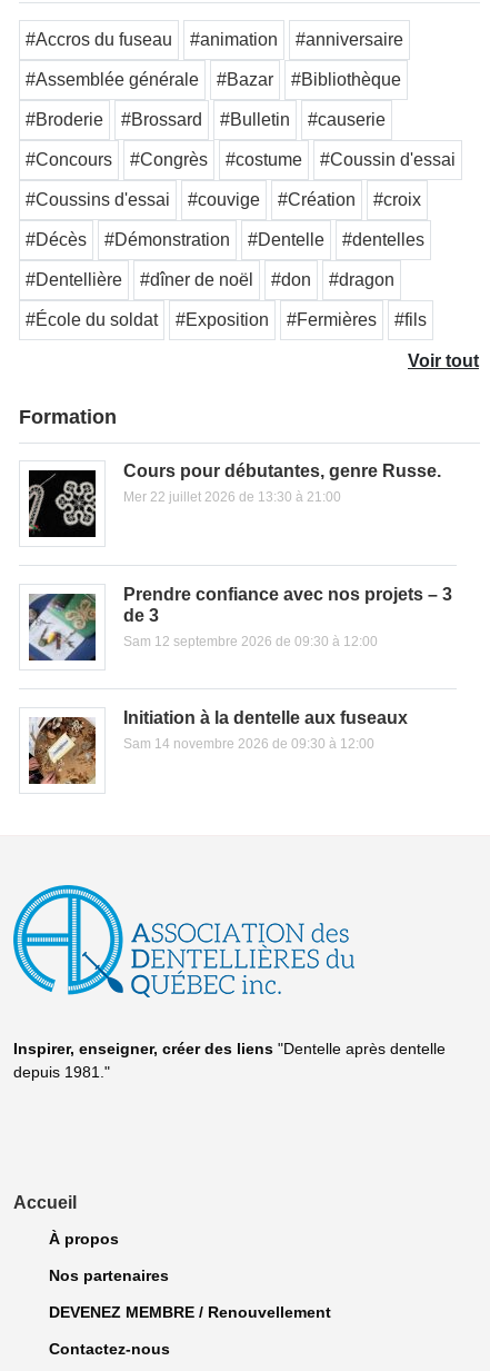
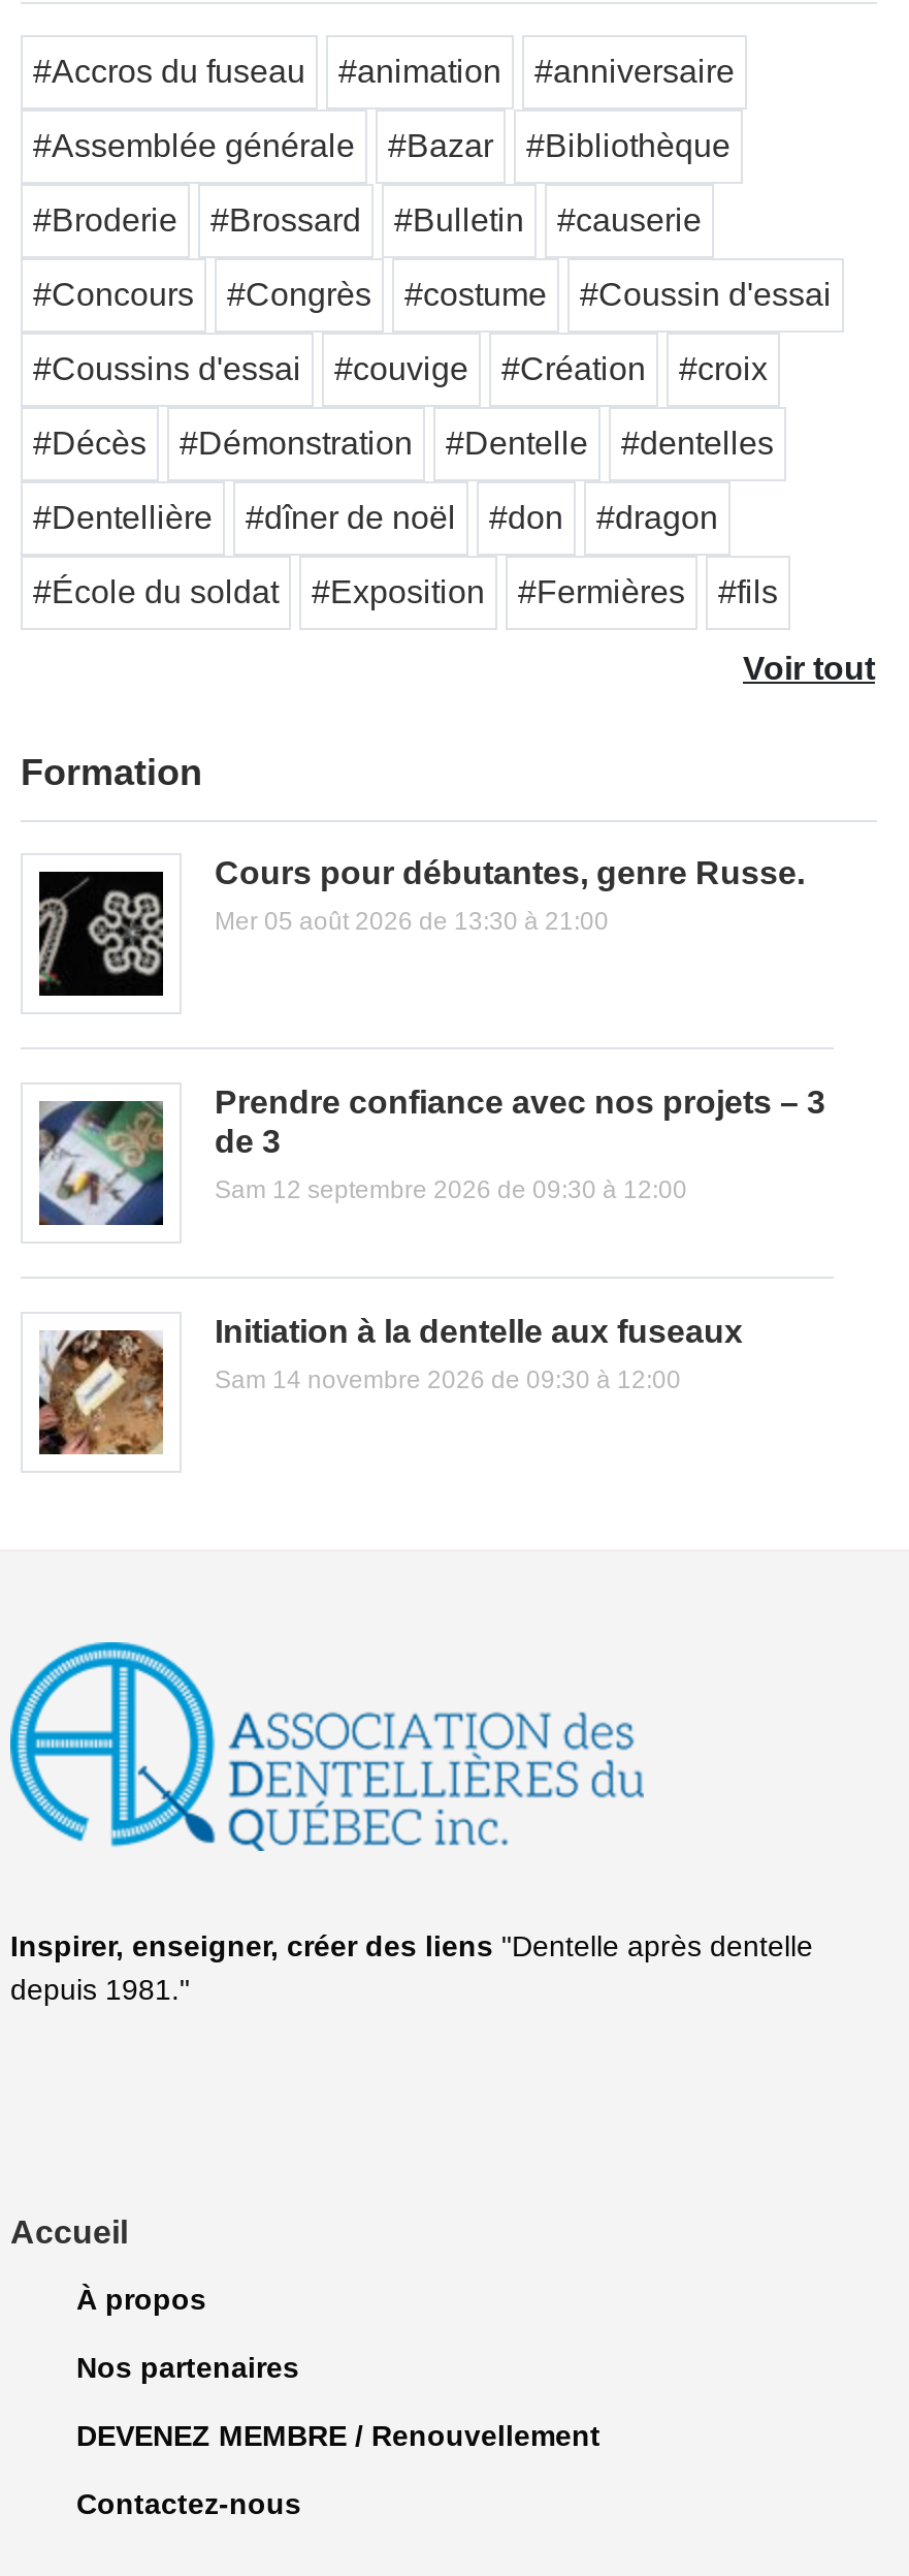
- Mer 22 juillet 2026 de 13:30 à 21:00
+ Mer 05 août 2026 de 13:30 à 21:00
